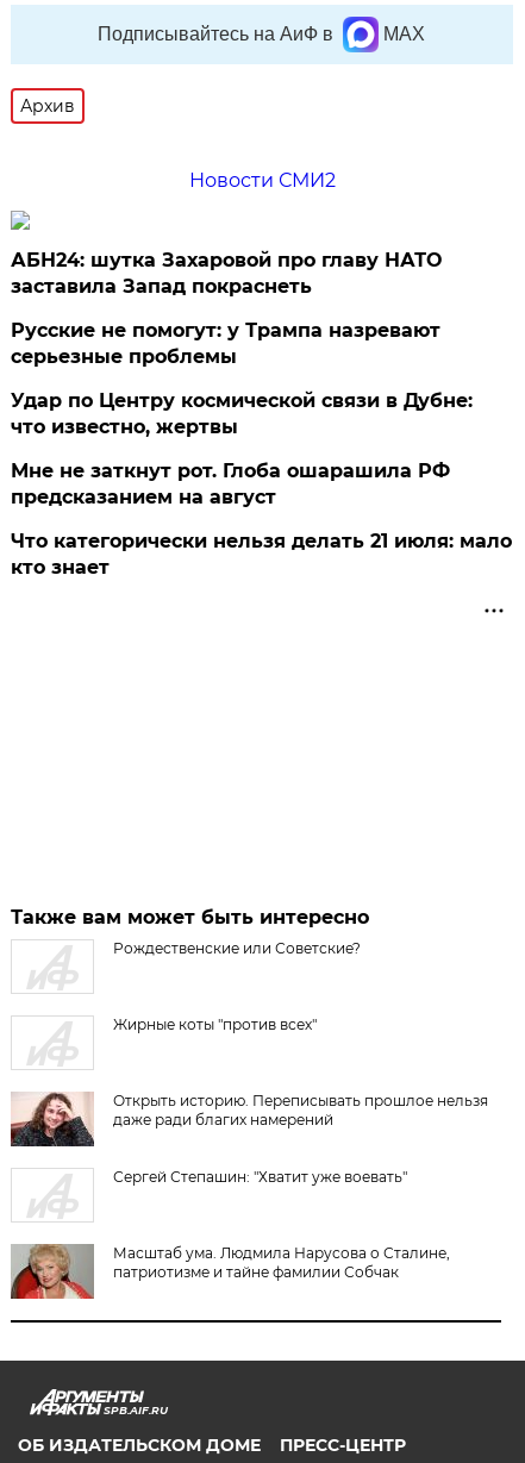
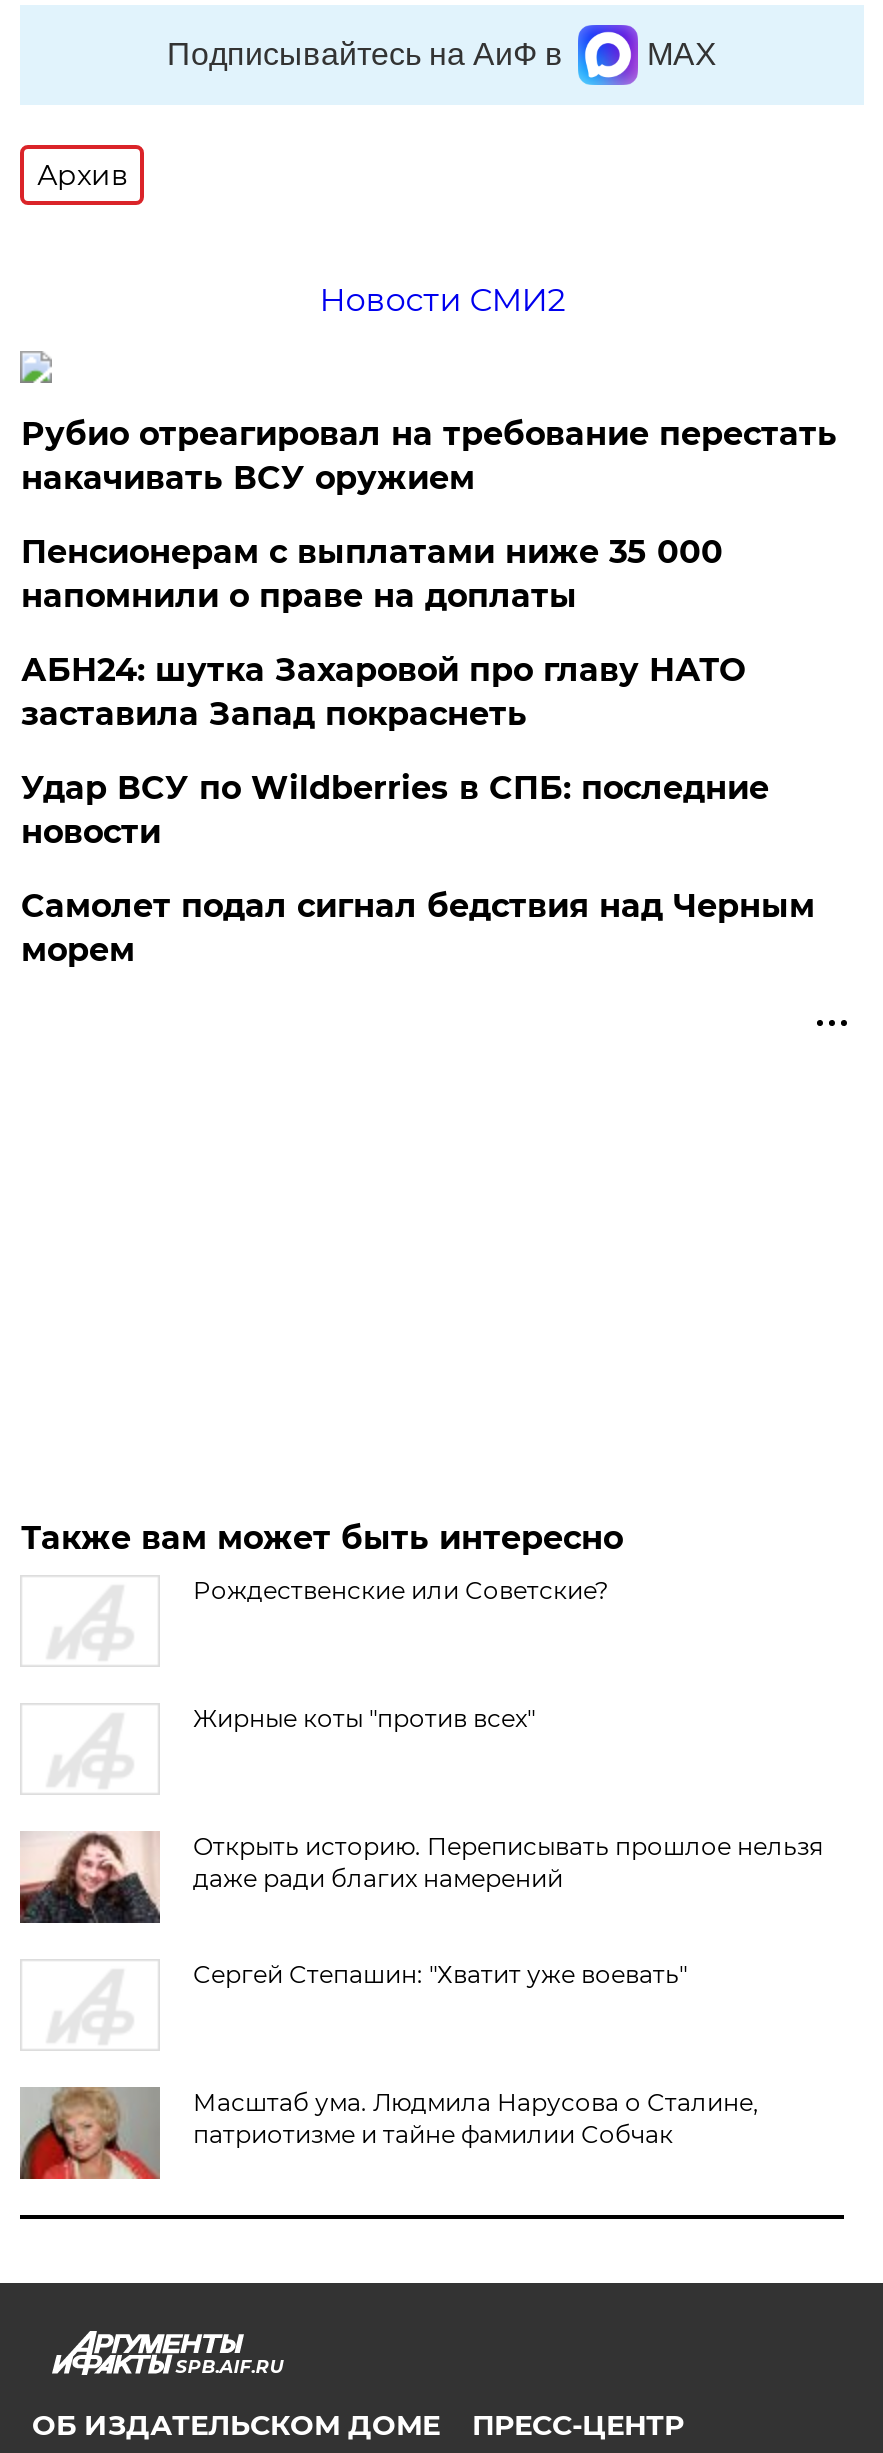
+ Рубио отреагировал на требование перестать
+ накачивать ВСУ оружием
+ Пенсионерам с выплатами ниже 35 000
+ напомнили о праве на доплаты

moved down: АБН24: шутка Захаровой про главу НАТО | заставила Запад покраснеть

- Русские не помогут: у Трампа назревают
- серьезные проблемы
- Удар по Центру космической связи в Дубне:
- что известно, жертвы
- Мне не заткнут рот. Глоба ошарашила РФ
- предсказанием на август
- Что категорически нельзя делать 21 июля: мало
- кто знает
+ Удар ВСУ по Wildberries в СПБ: последние
+ новости
+ Самолет подал сигнал бедствия над Черным
+ морем
